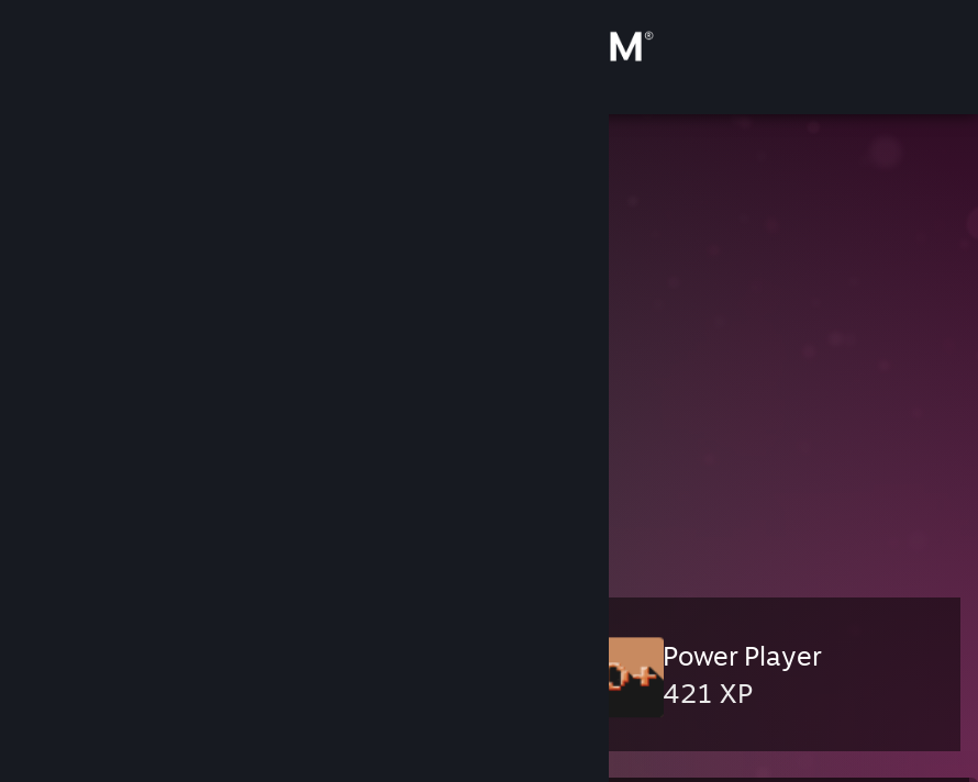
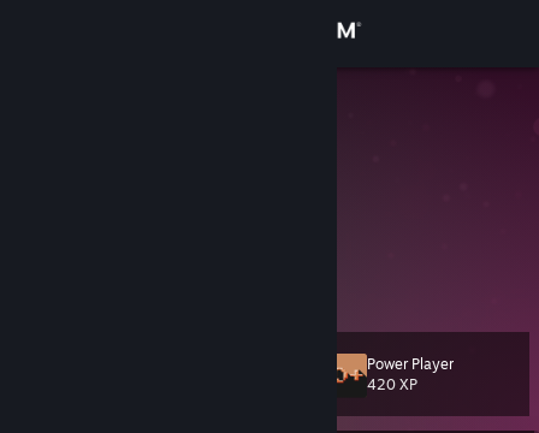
- 421 XP
+ 420 XP
